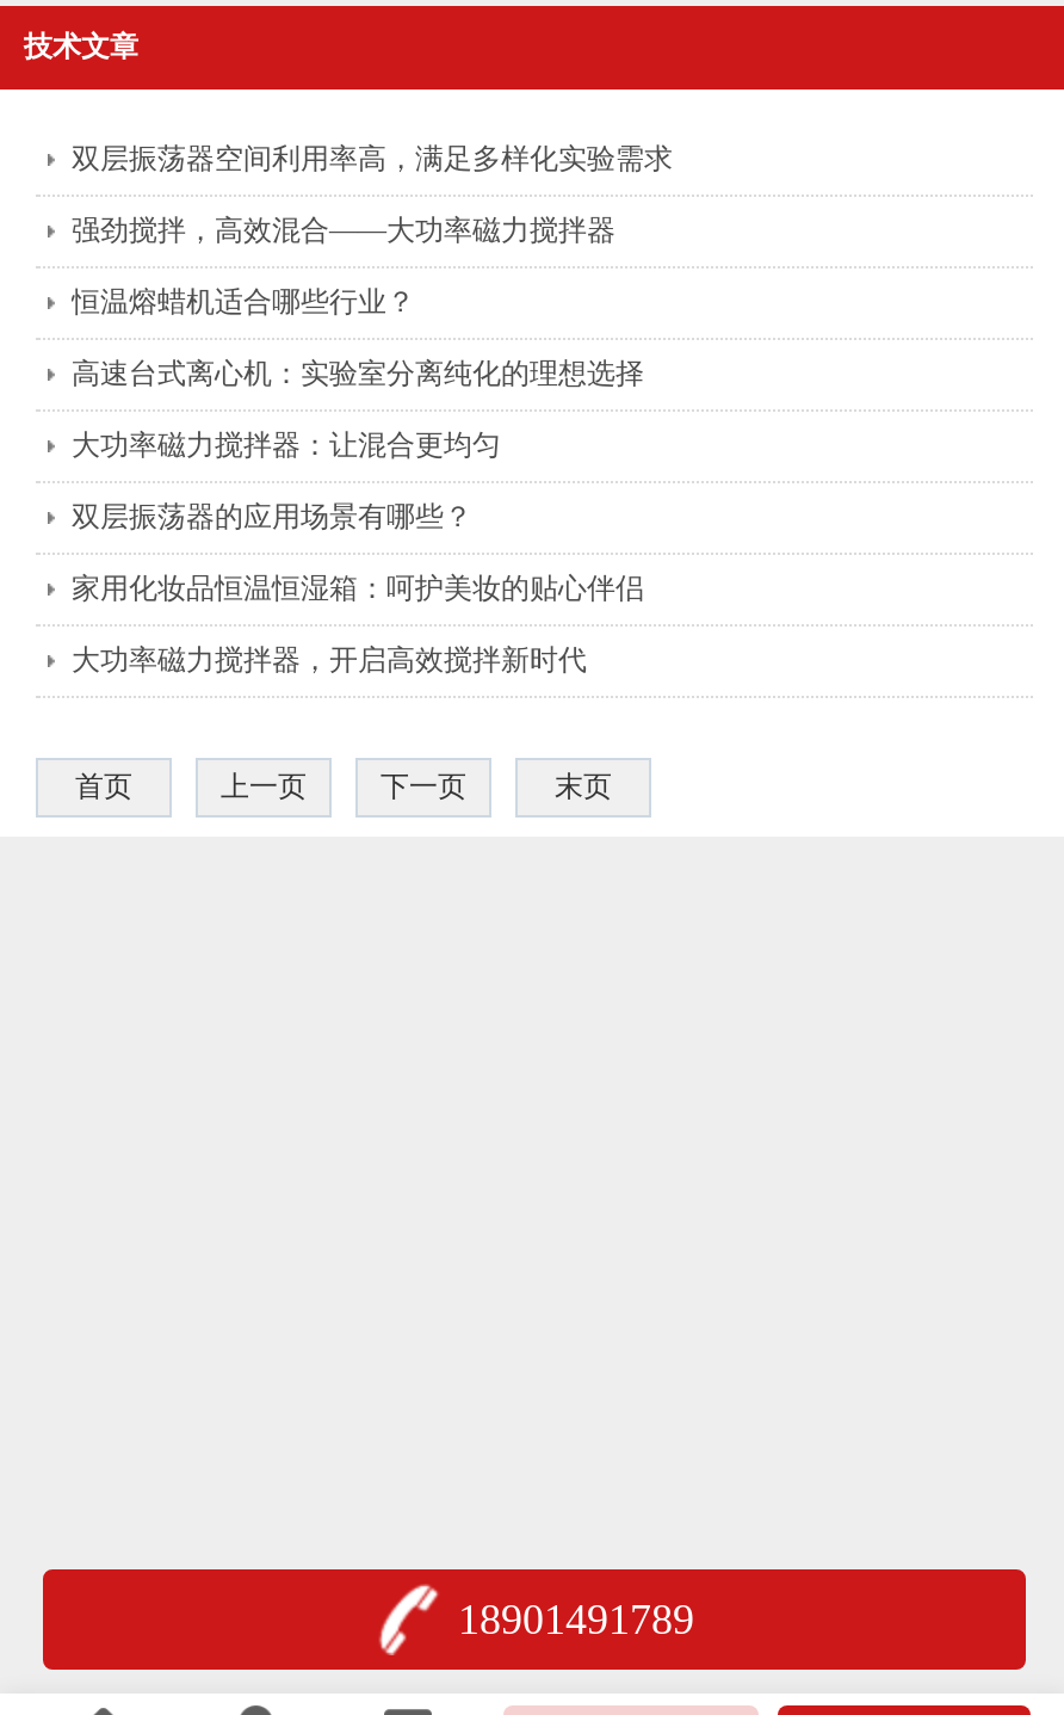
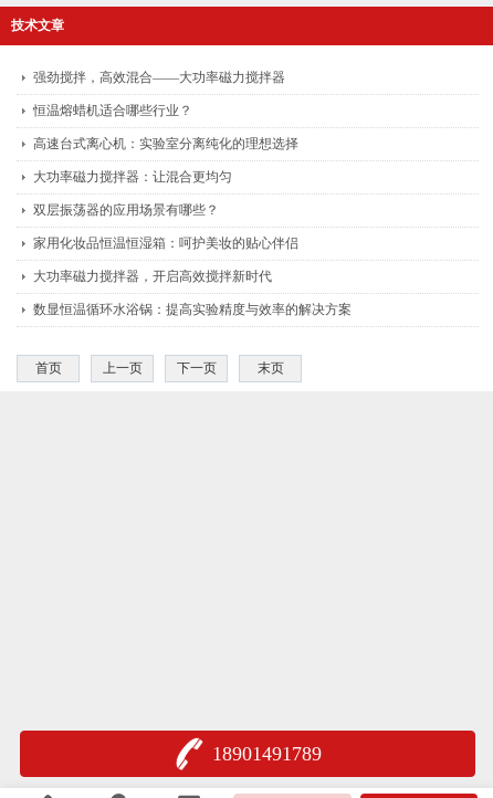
- 双层振荡器空间利用率高，满足多样化实验需求

moved up: 强劲搅拌，高效混合——大功率磁力搅拌器 | 恒温熔蜡机适合哪些行业？ | 高速台式离心机：实验室分离纯化的理想选择 | 大功率磁力搅拌器：让混合更均匀 | 双层振荡器的应用场景有哪些？ | 家用化妆品恒温恒湿箱：呵护美妆的贴心伴侣 | 大功率磁力搅拌器，开启高效搅拌新时代

+ 数显恒温循环水浴锅：提高实验精度与效率的解决方案
